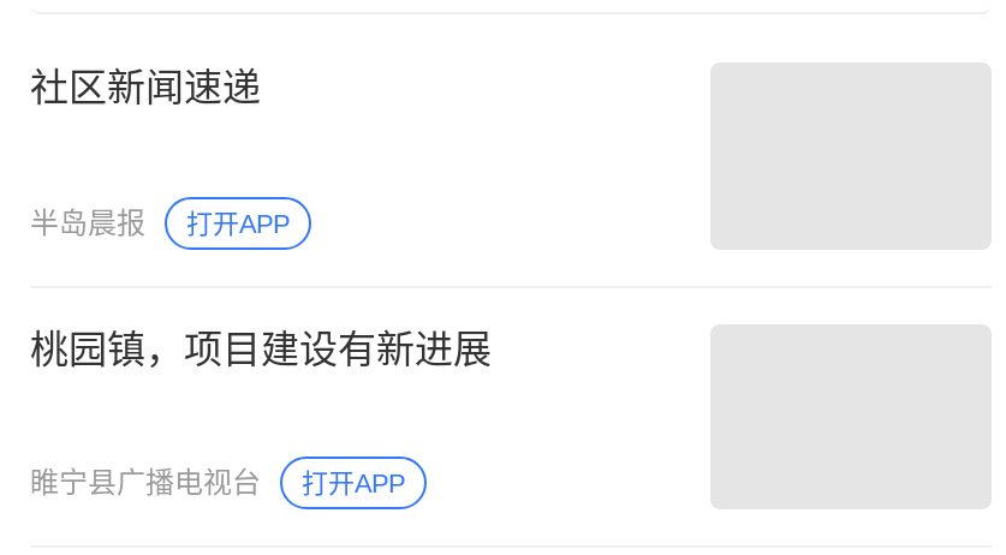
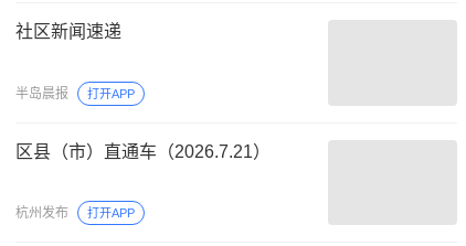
- 桃园镇，项目建设有新进展
+ 区县（市）直通车（2026.7.21）

- 睢宁县广播电视台
+ 杭州发布
